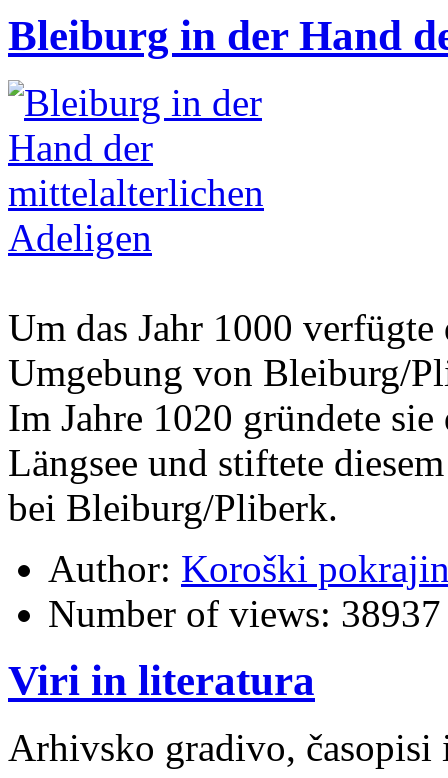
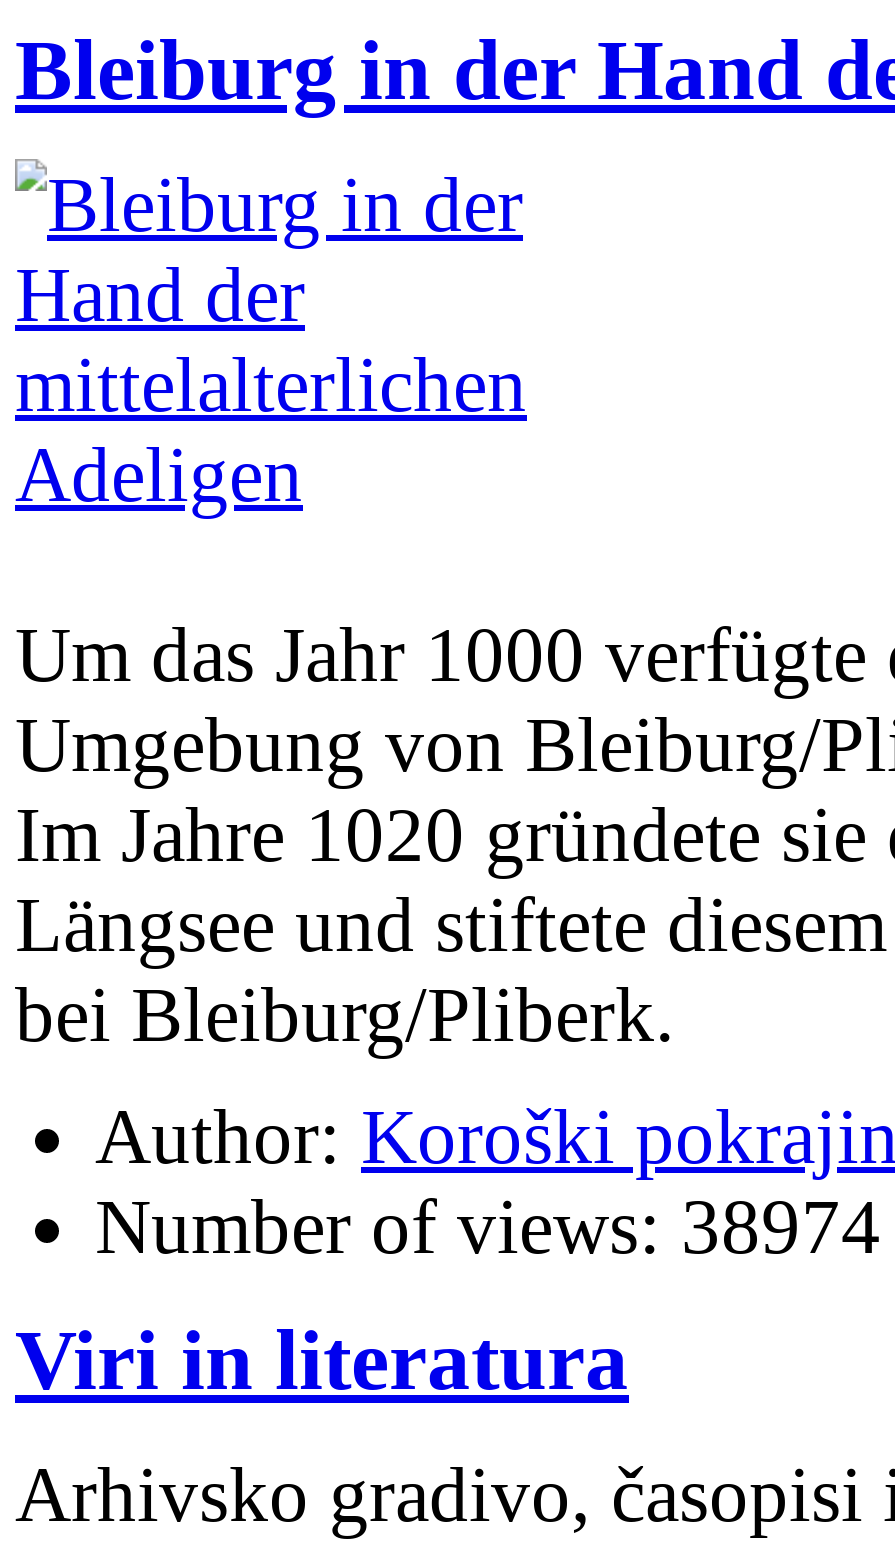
- Number of views: 38937
+ Number of views: 38974
